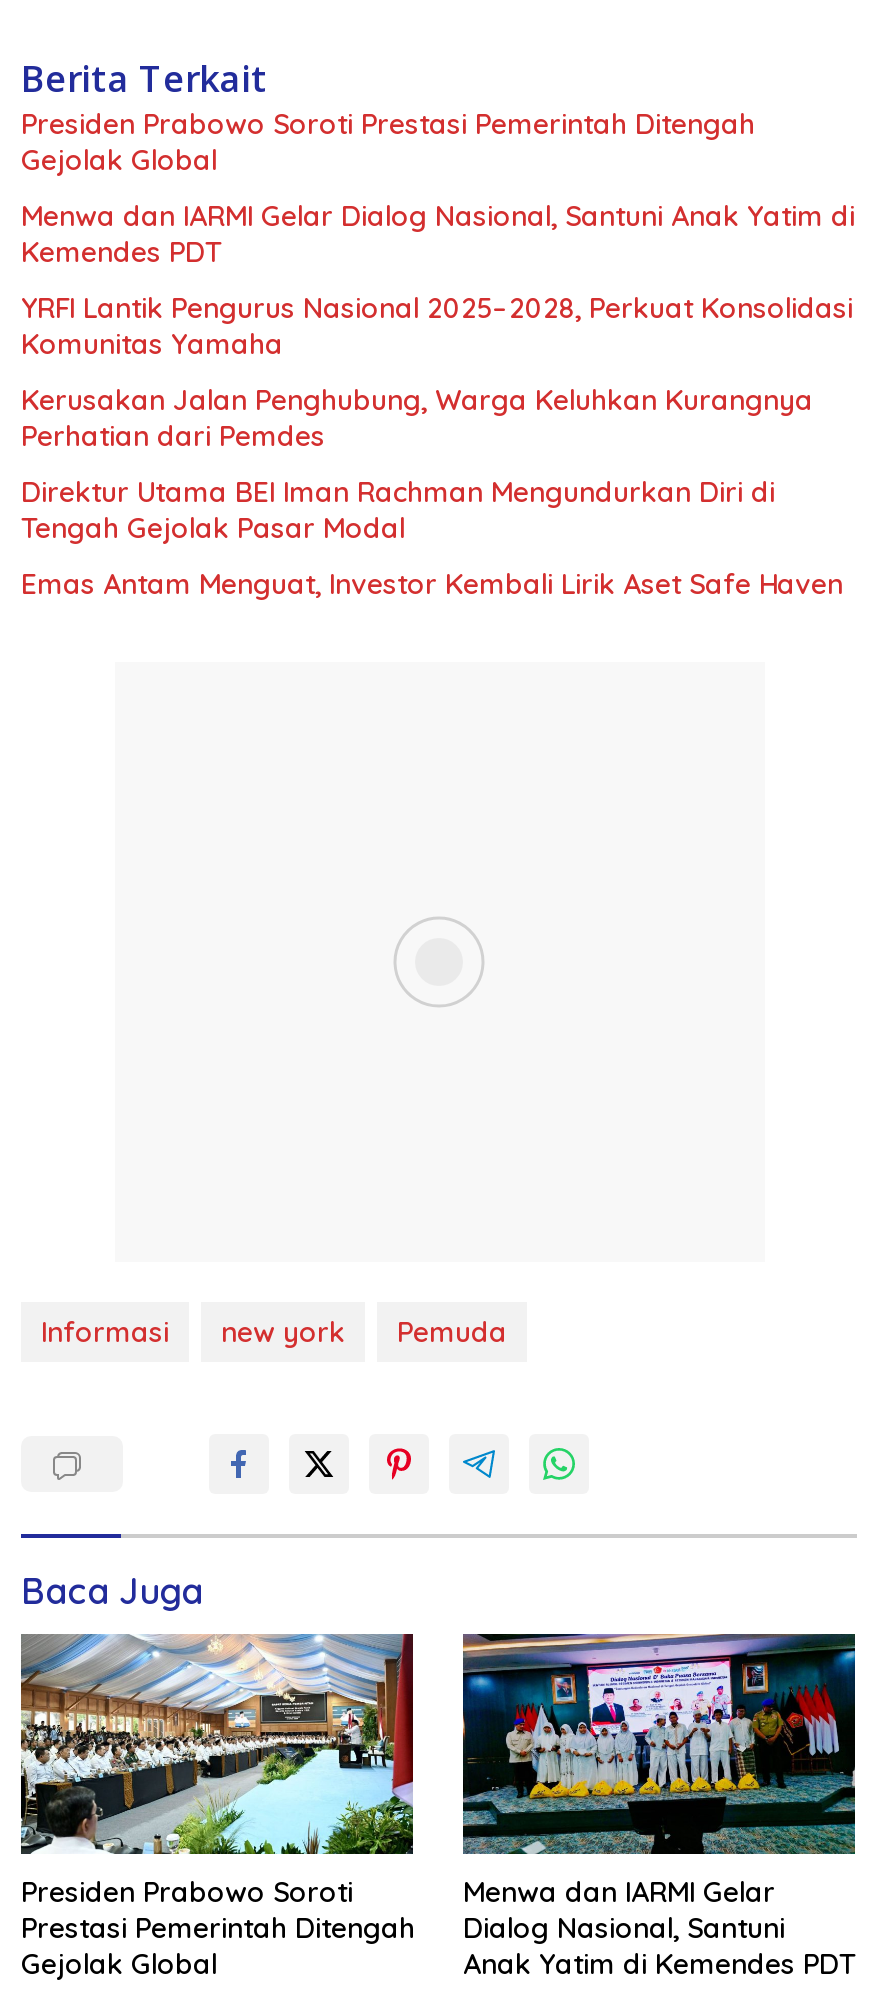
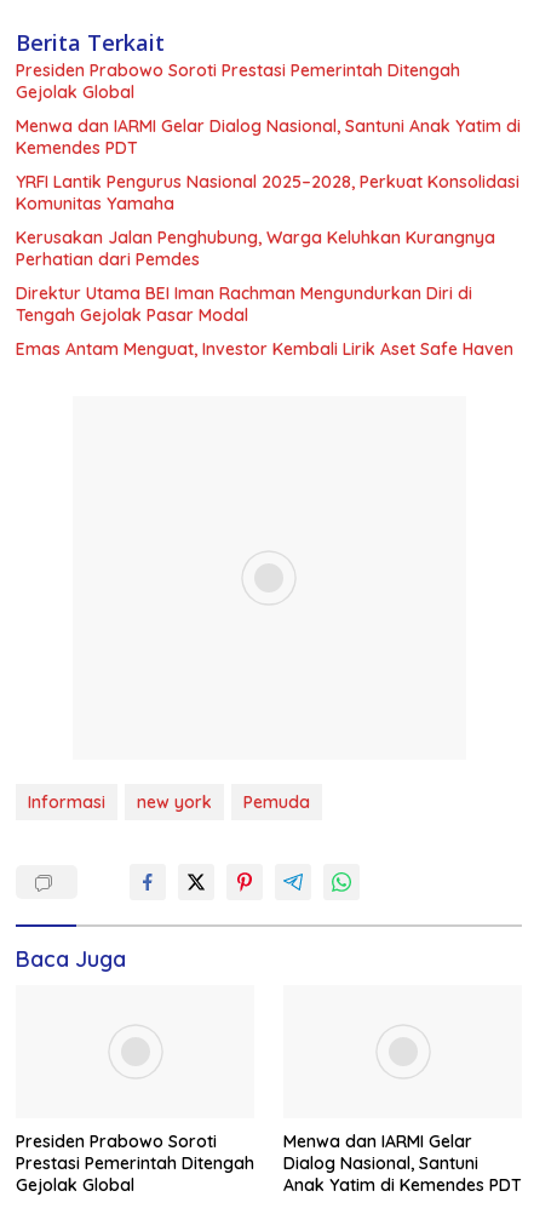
- [image]

- [image]
